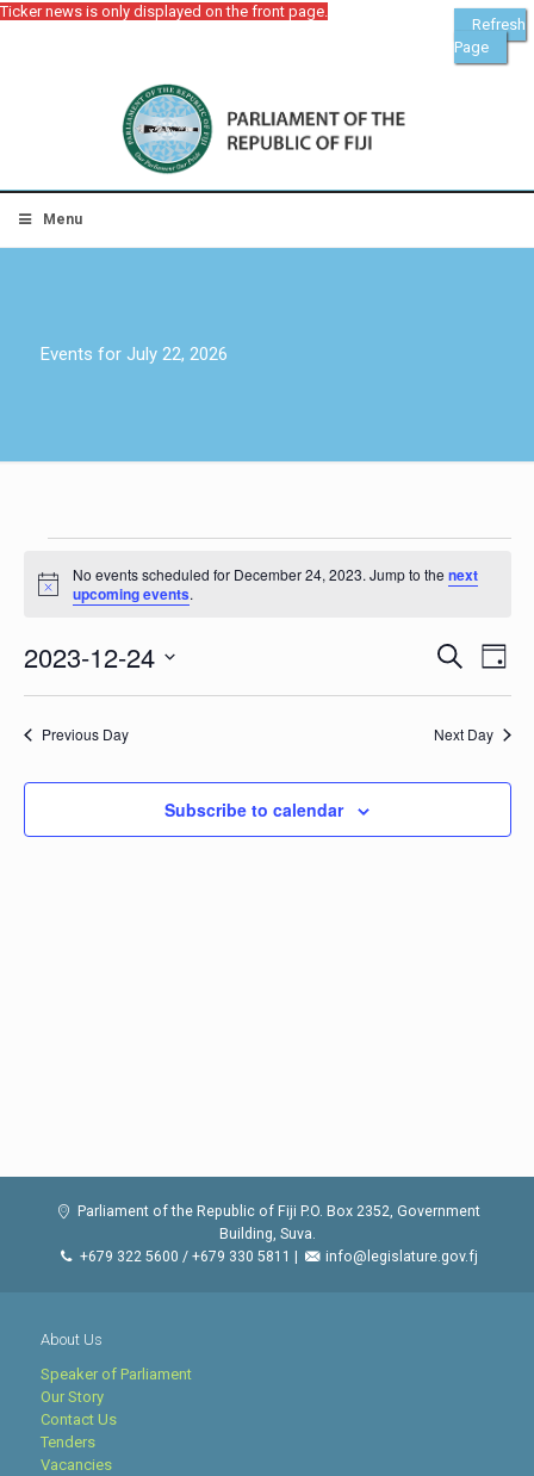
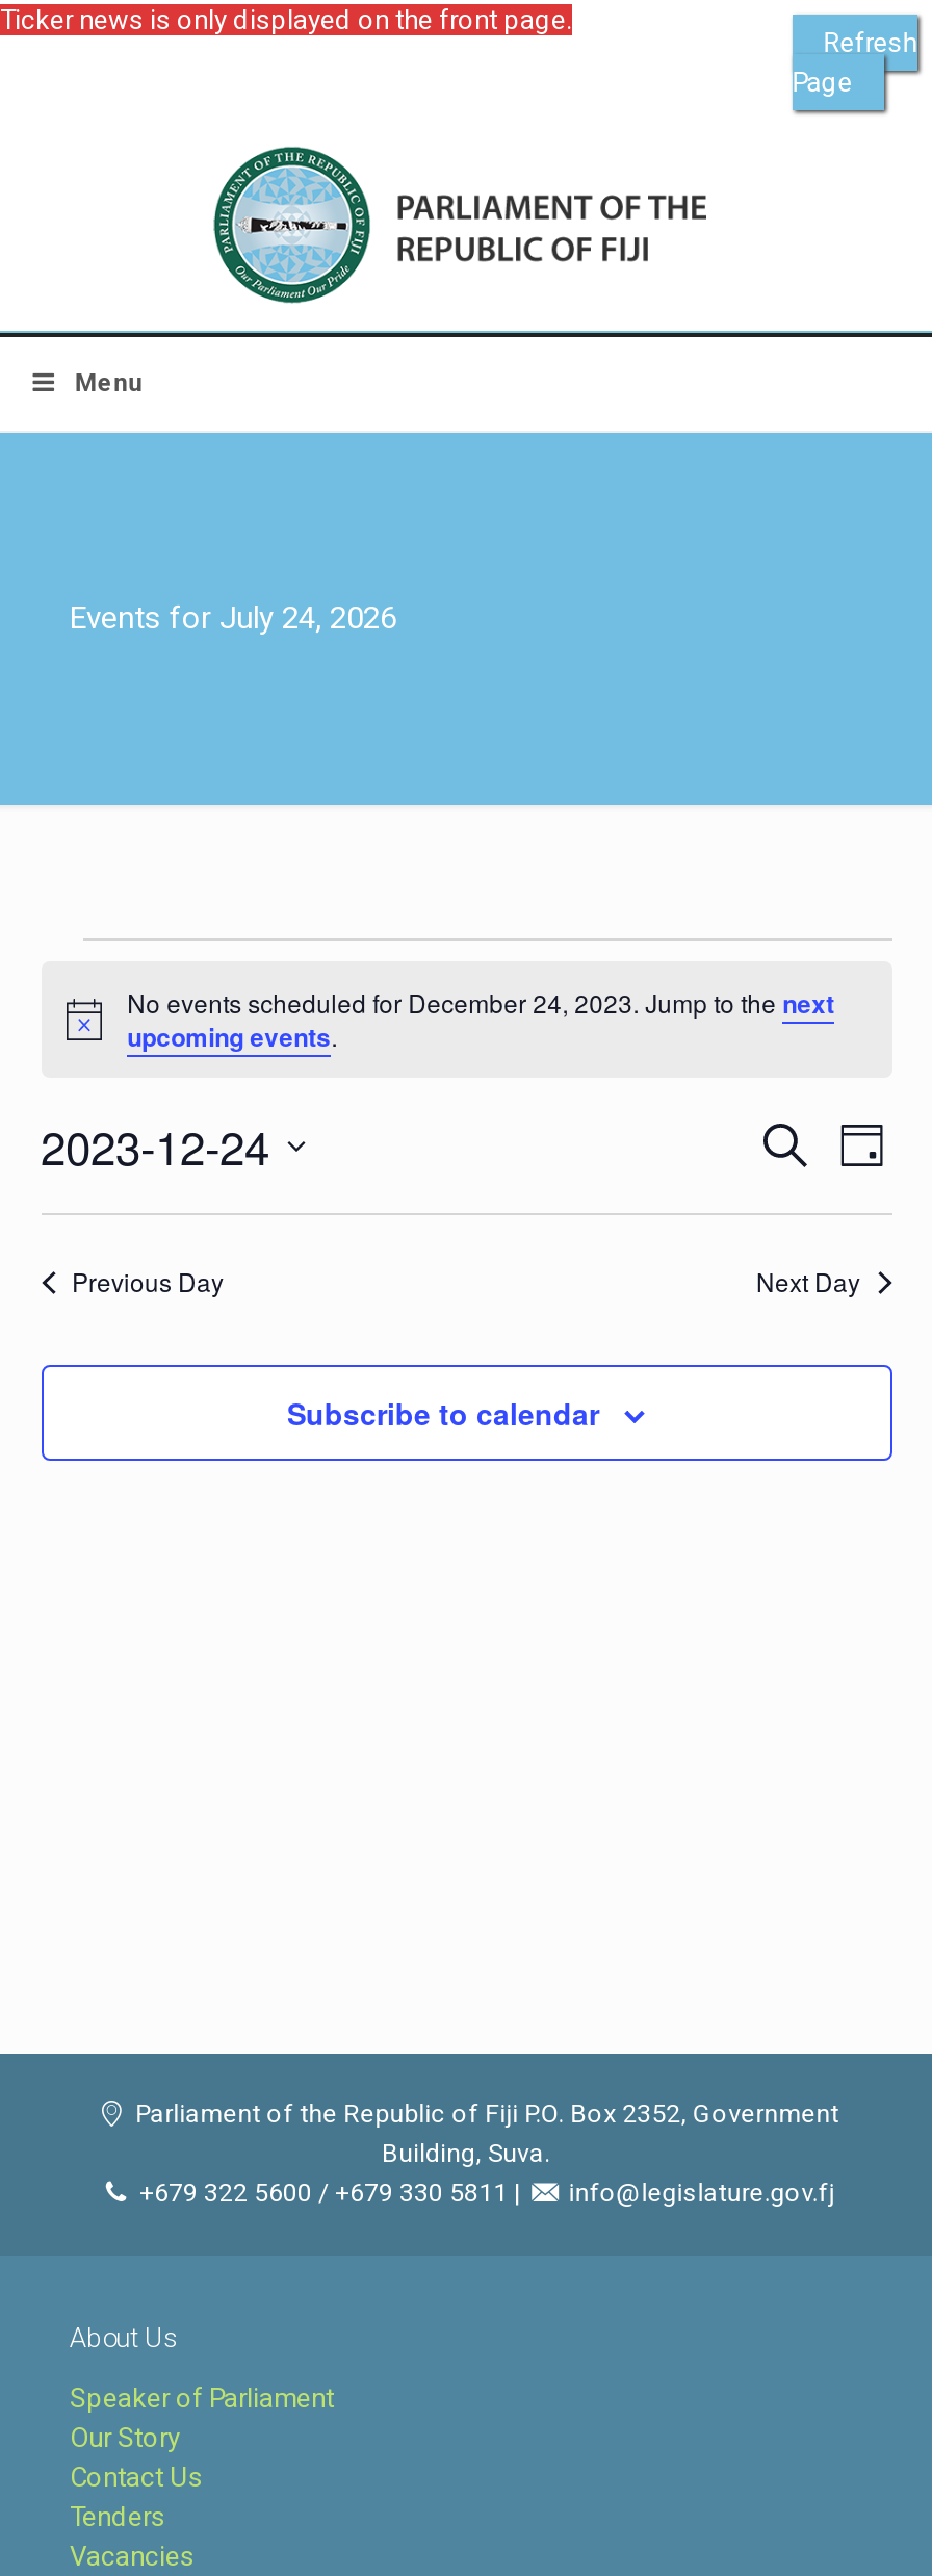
- Events for July 22, 2026
+ Events for July 24, 2026
